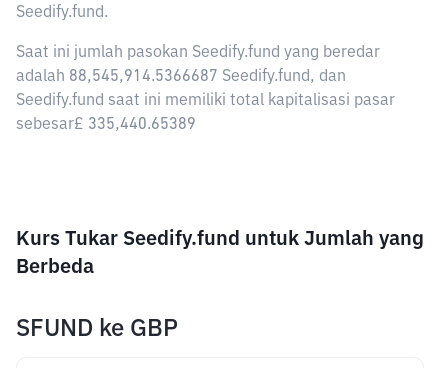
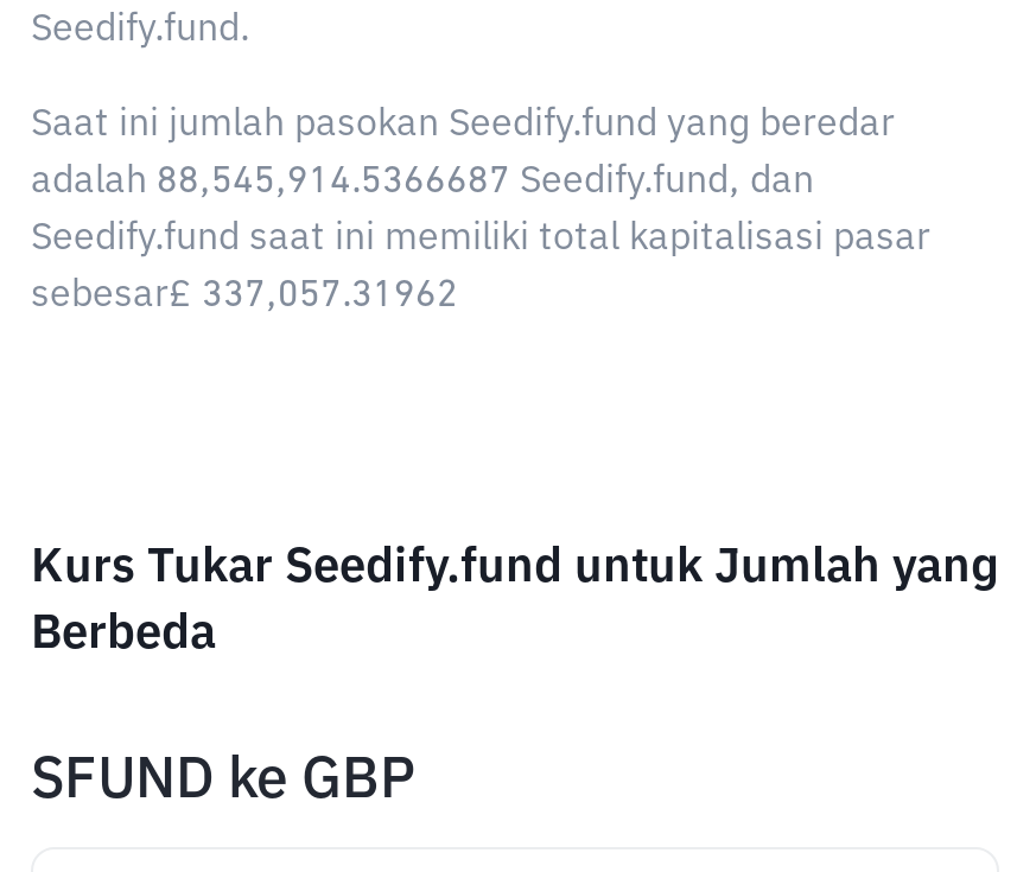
- sebesar£ 335,440.65389
+ sebesar£ 337,057.31962
